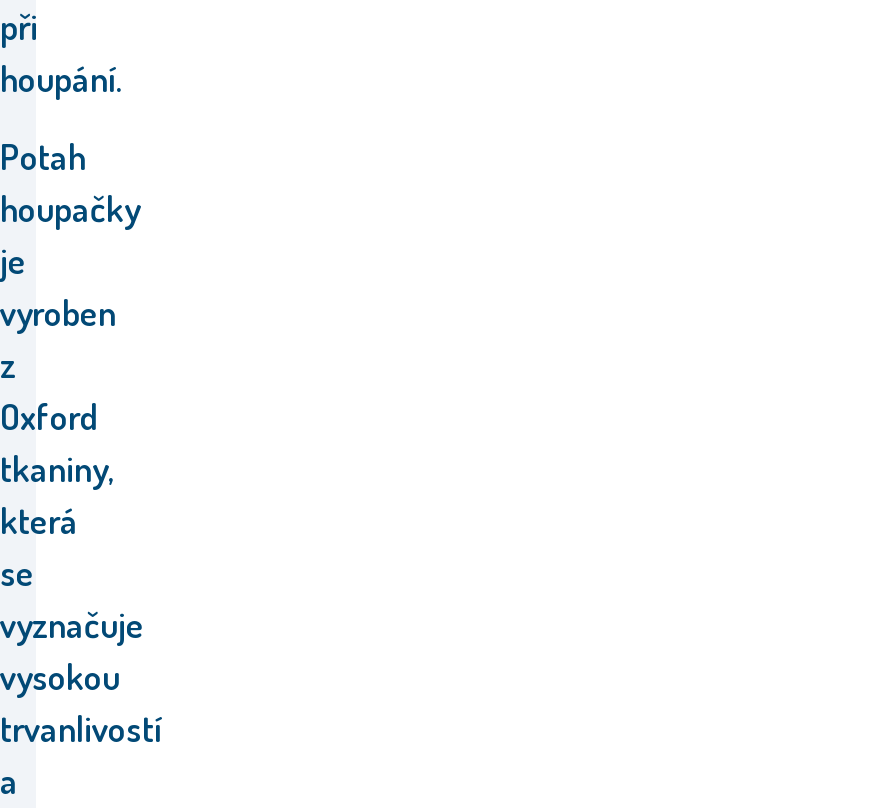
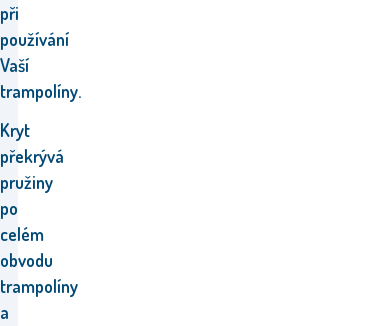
- houpání.
+ používání
+ Vaší
+ trampolíny.

- Potah
- houpačky
- je
- vyroben
- z
- Oxford
- tkaniny,
- která
- se
- vyznačuje
- vysokou
- trvanlivostí
+ Kryt
+ překrývá
+ pružiny
+ po
+ celém
+ obvodu
+ trampolíny
